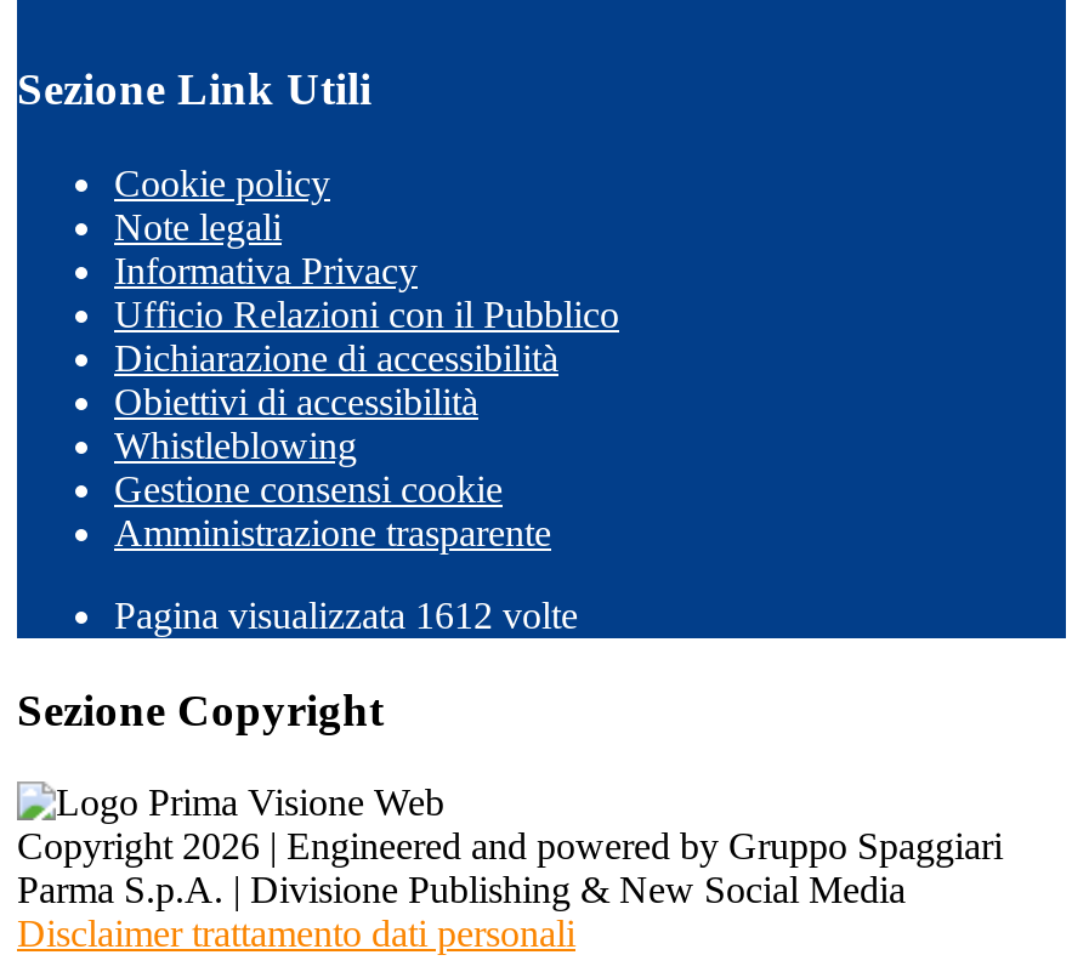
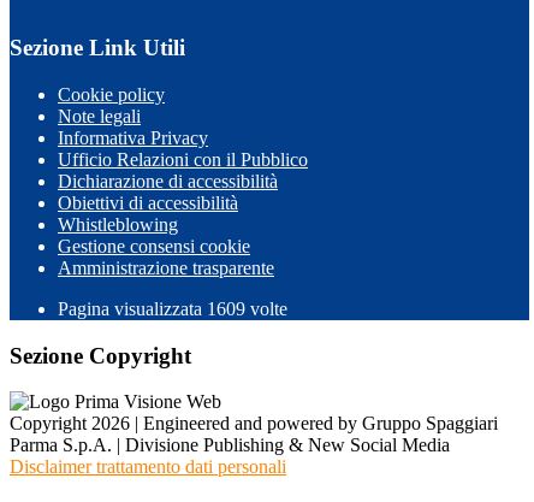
- Pagina visualizzata 1612 volte
+ Pagina visualizzata 1609 volte
